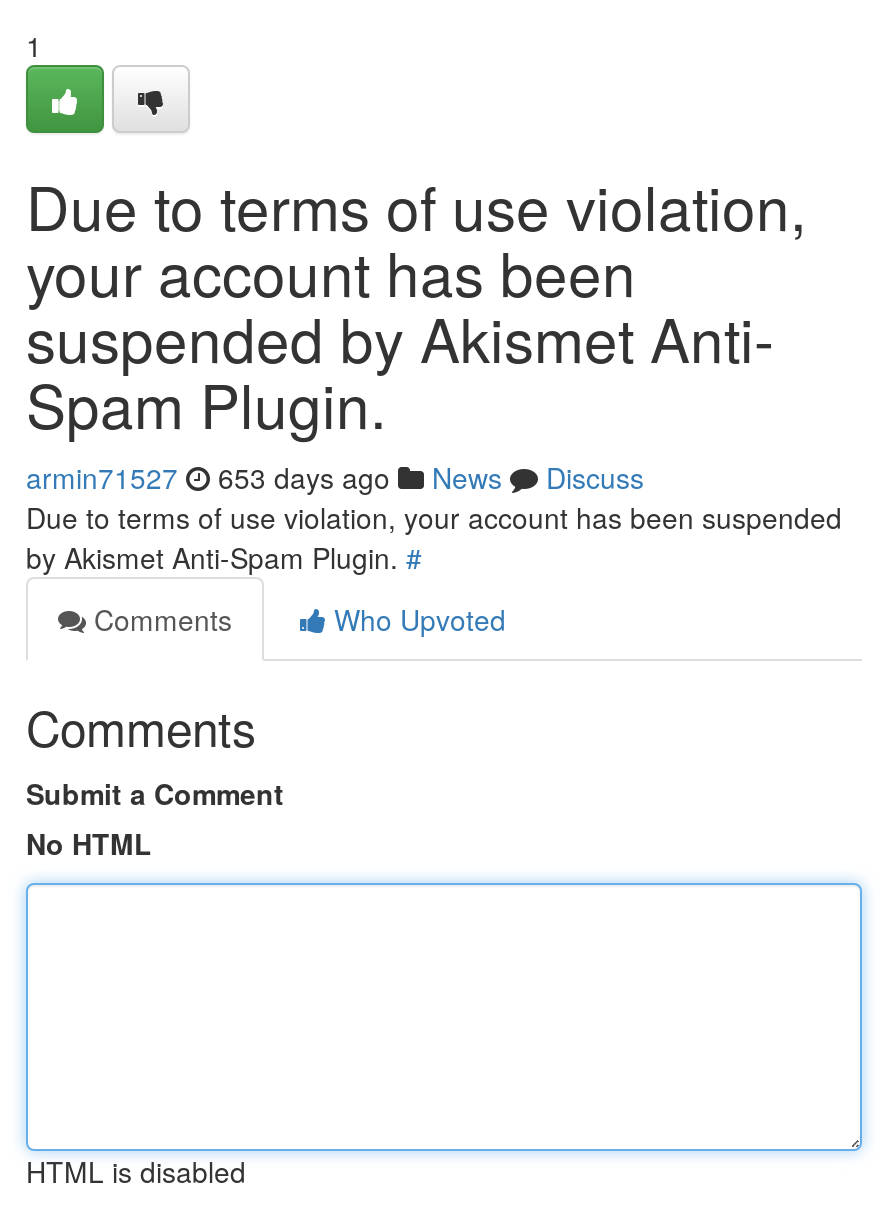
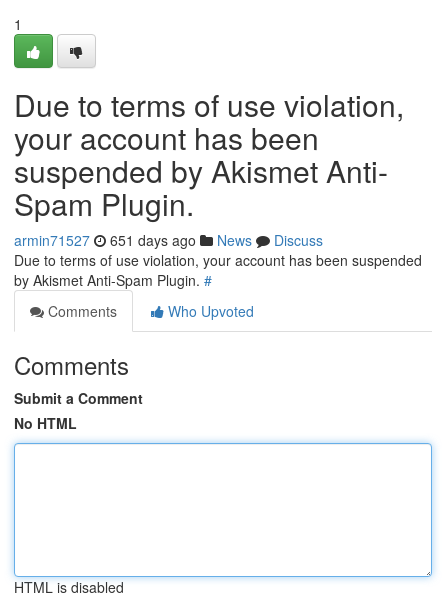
- armin71527 653 days ago News Discuss
+ armin71527 651 days ago News Discuss
